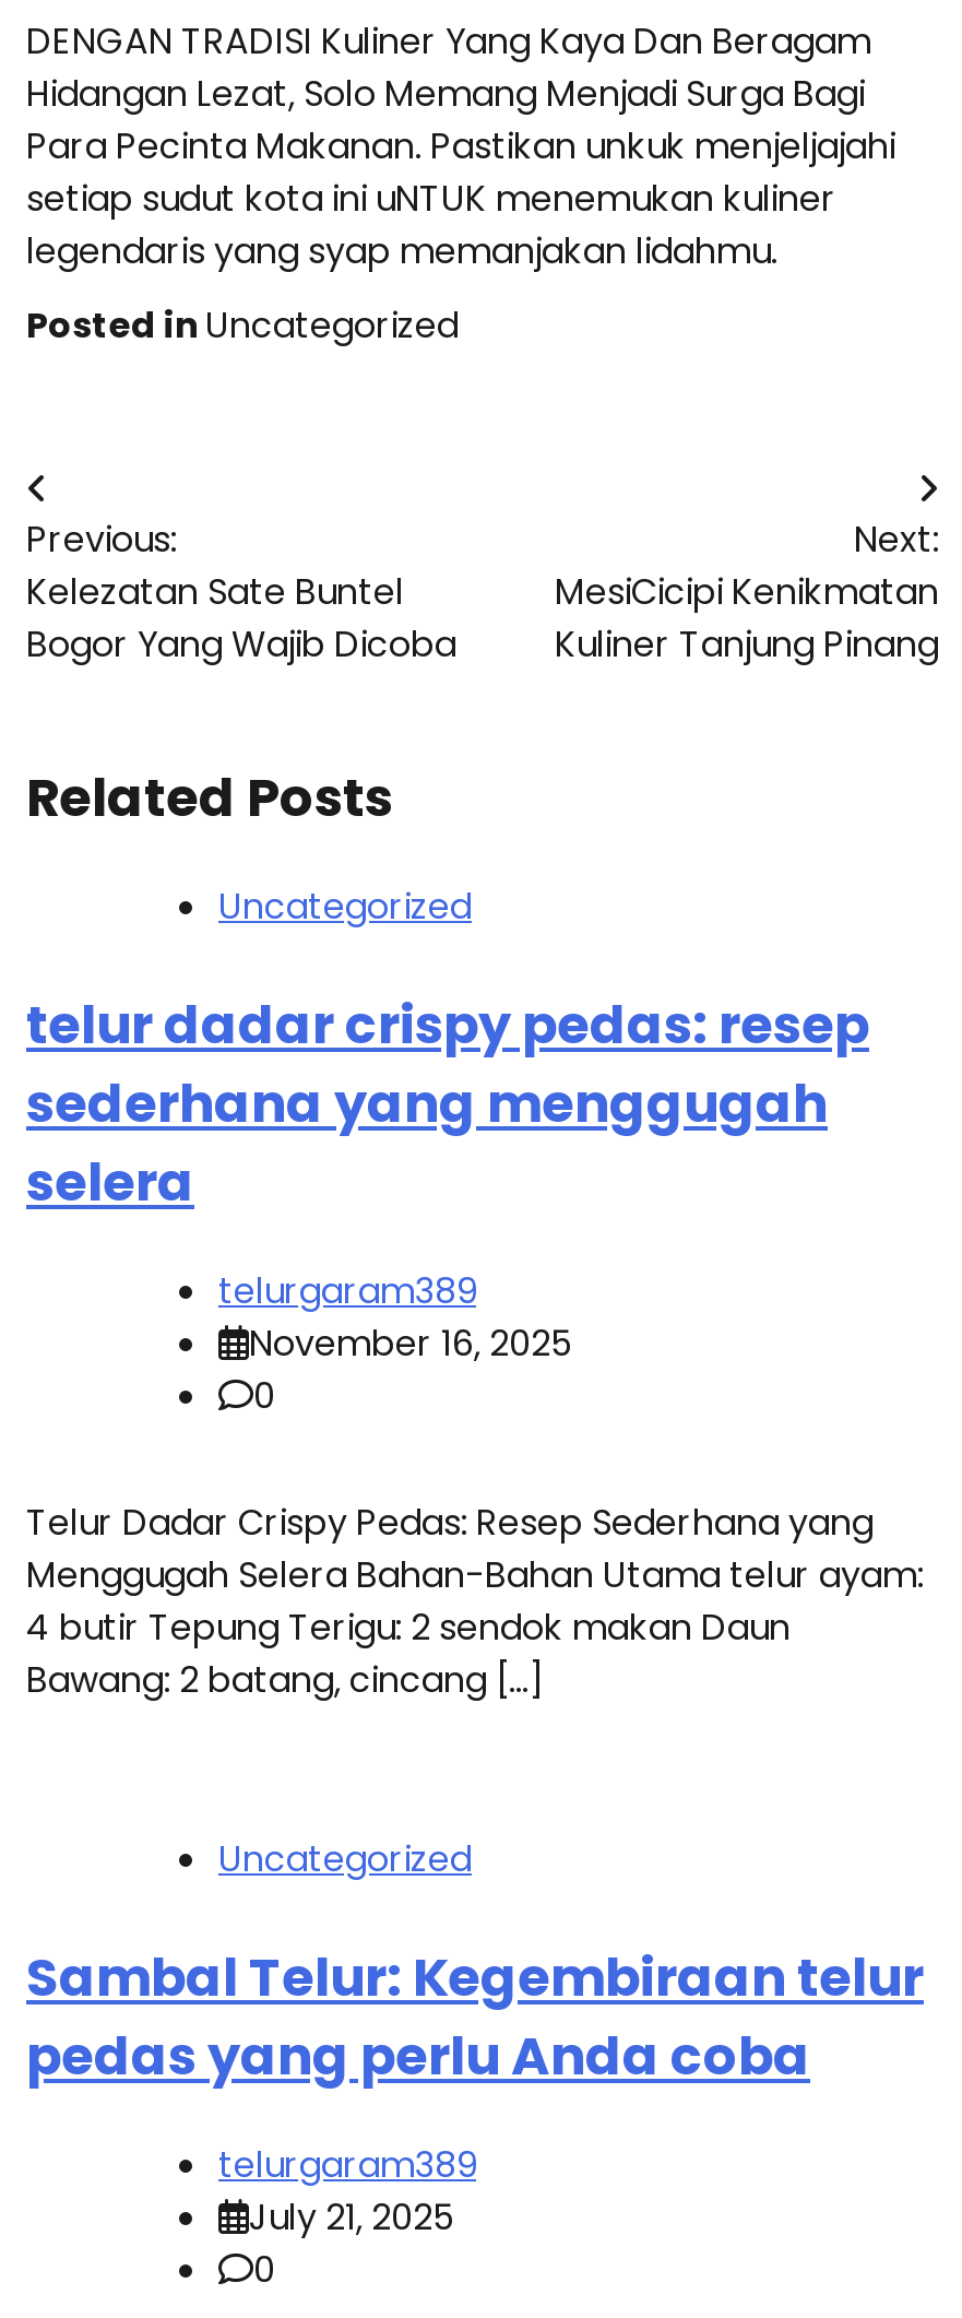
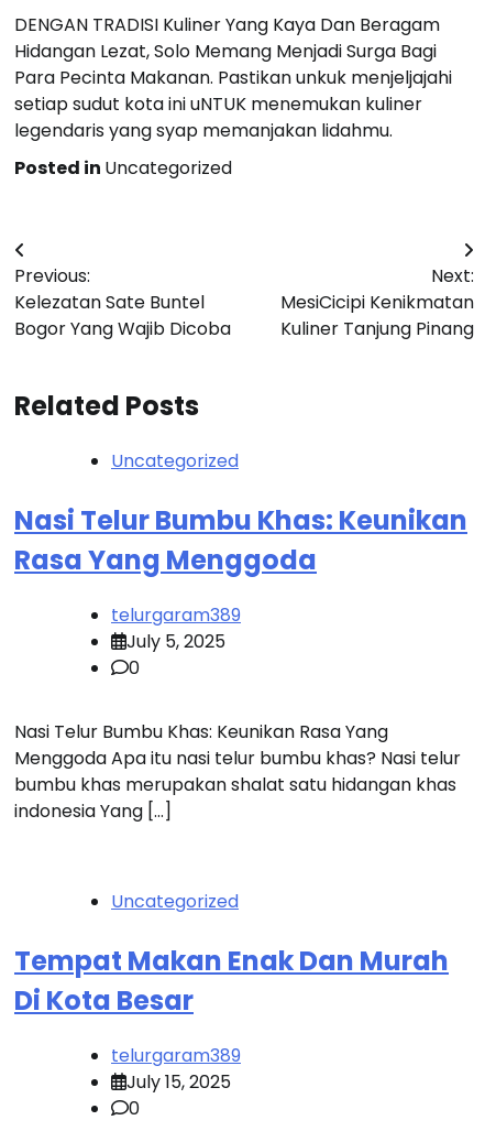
- telur dadar crispy pedas: resep
- sederhana yang menggugah
- selera
+ Nasi Telur Bumbu Khas: Keunikan
+ Rasa Yang Menggoda

- November 16, 2025
+ July 5, 2025

- Telur Dadar Crispy Pedas: Resep Sederhana yang
- Menggugah Selera Bahan-Bahan Utama telur ayam:
- 4 butir Tepung Terigu: 2 sendok makan Daun
- Bawang: 2 batang, cincang […]
+ Nasi Telur Bumbu Khas: Keunikan Rasa Yang
+ Menggoda Apa itu nasi telur bumbu khas? Nasi telur
+ bumbu khas merupakan shalat satu hidangan khas
+ indonesia Yang […]

- Sambal Telur: Kegembiraan telur
- pedas yang perlu Anda coba
+ Tempat Makan Enak Dan Murah
+ Di Kota Besar

- July 21, 2025
+ July 15, 2025
